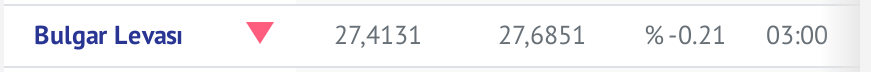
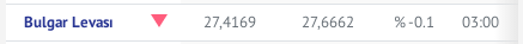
- 27,4131
+ 27,4169

- 27,6851
+ 27,6662

- % -0.21
+ % -0.1
